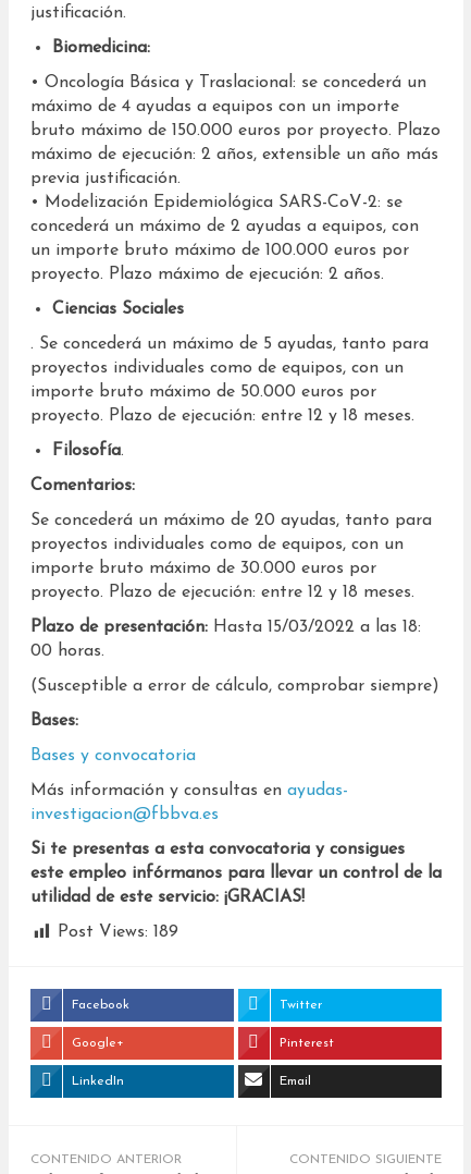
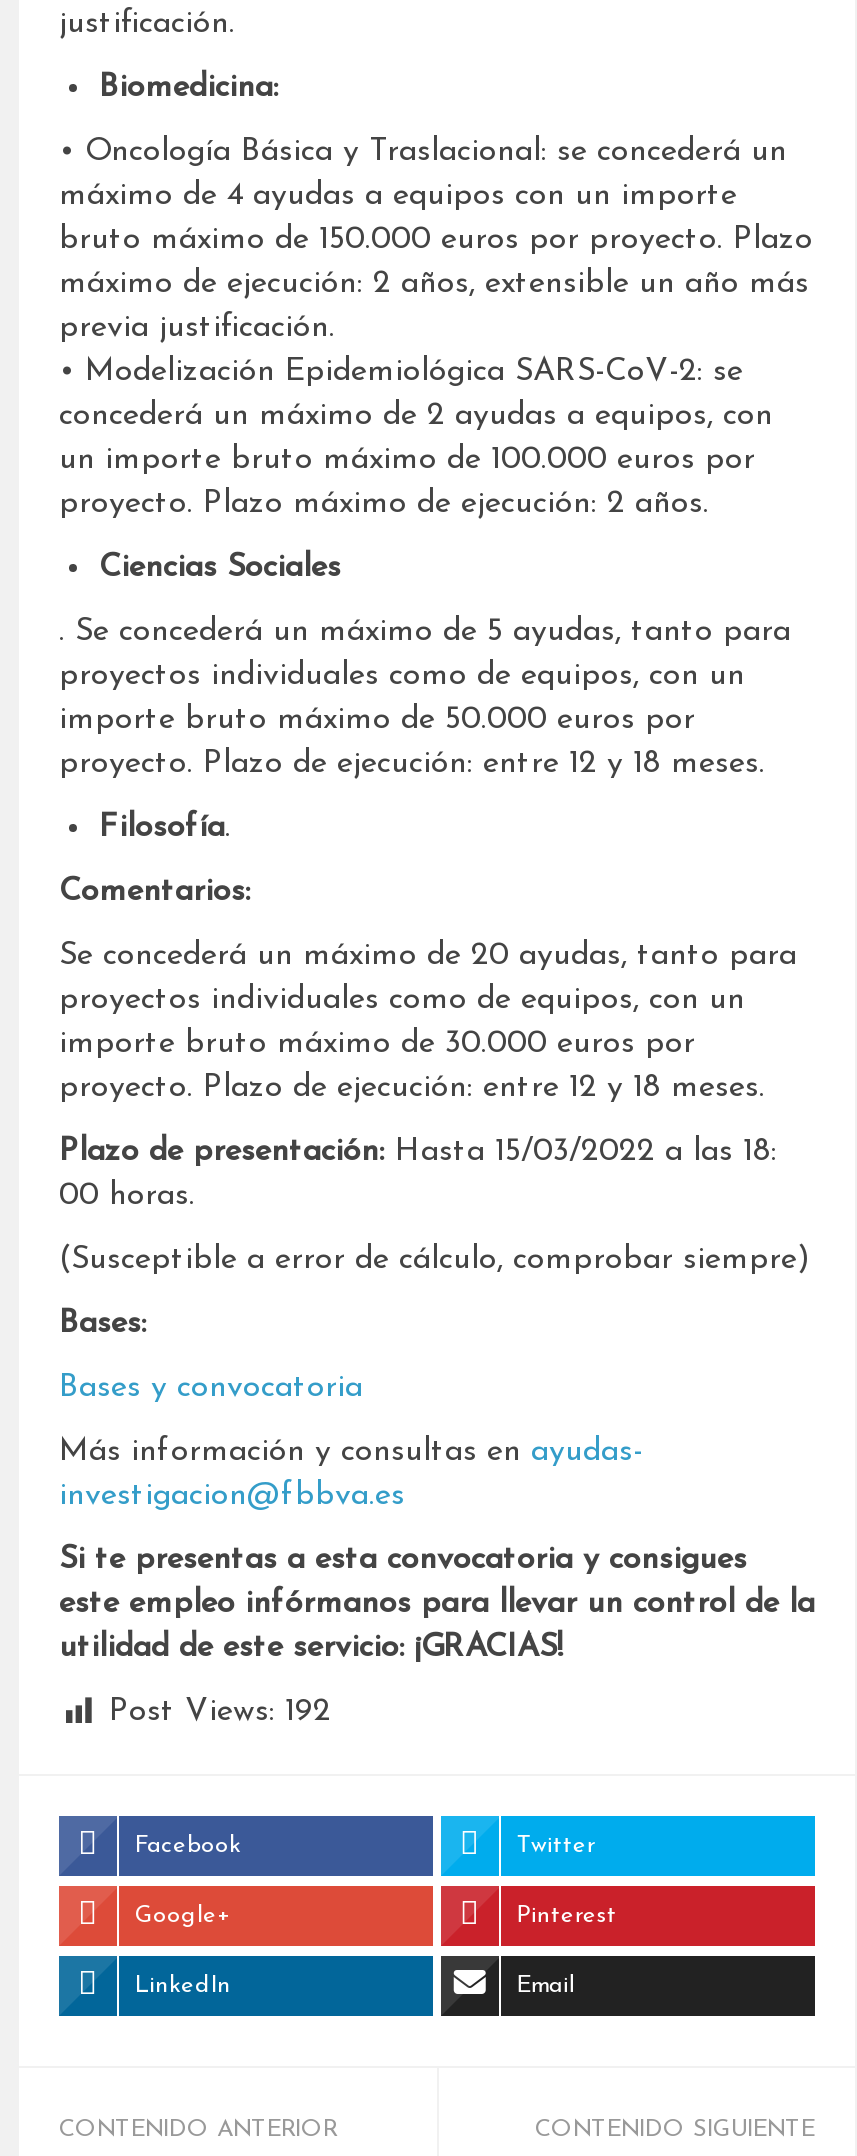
- Post Views: 189
+ Post Views: 192
